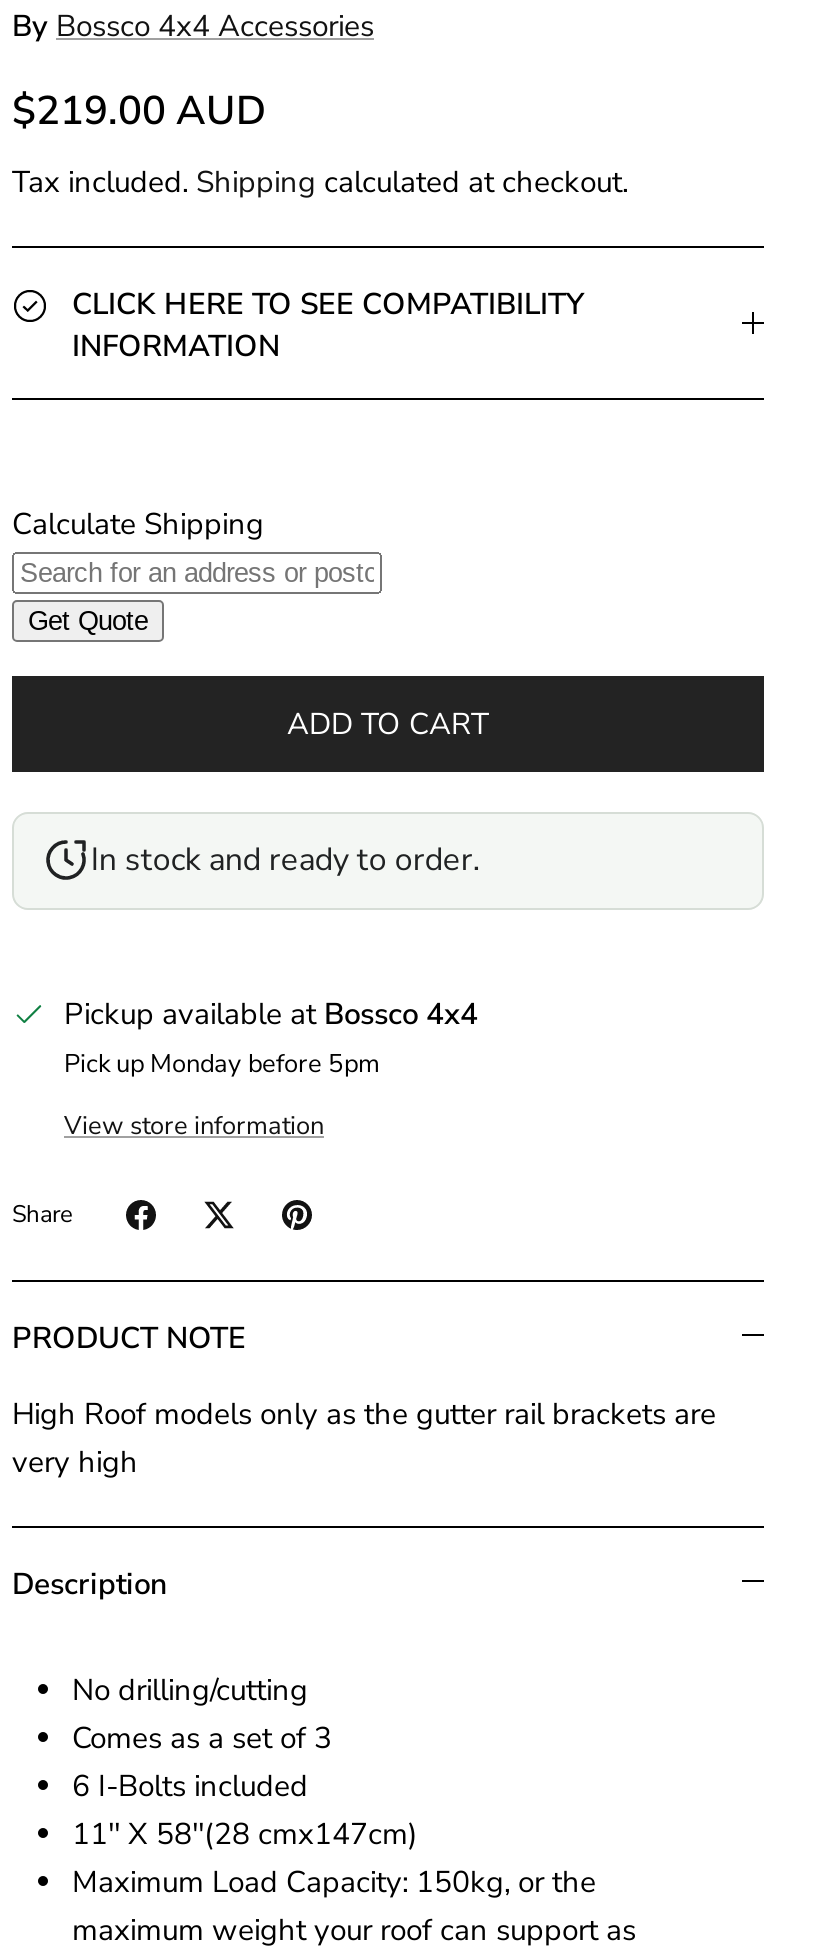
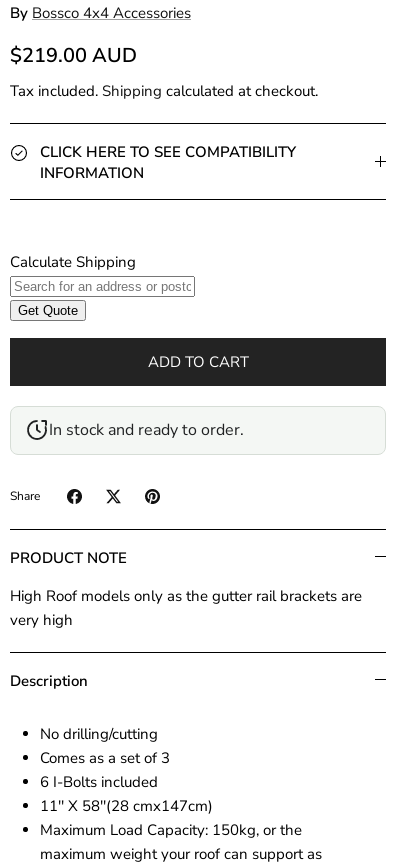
- Pickup available at Bossco 4x4
- Pick up Monday before 5pm
- View store information
